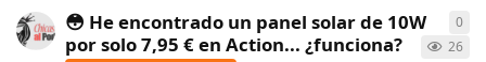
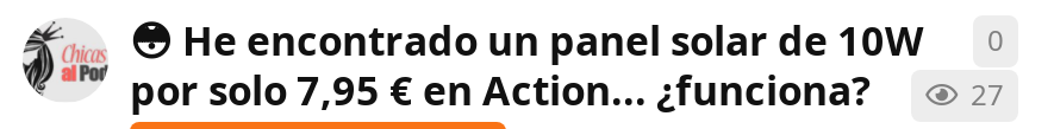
- 26
+ 27
